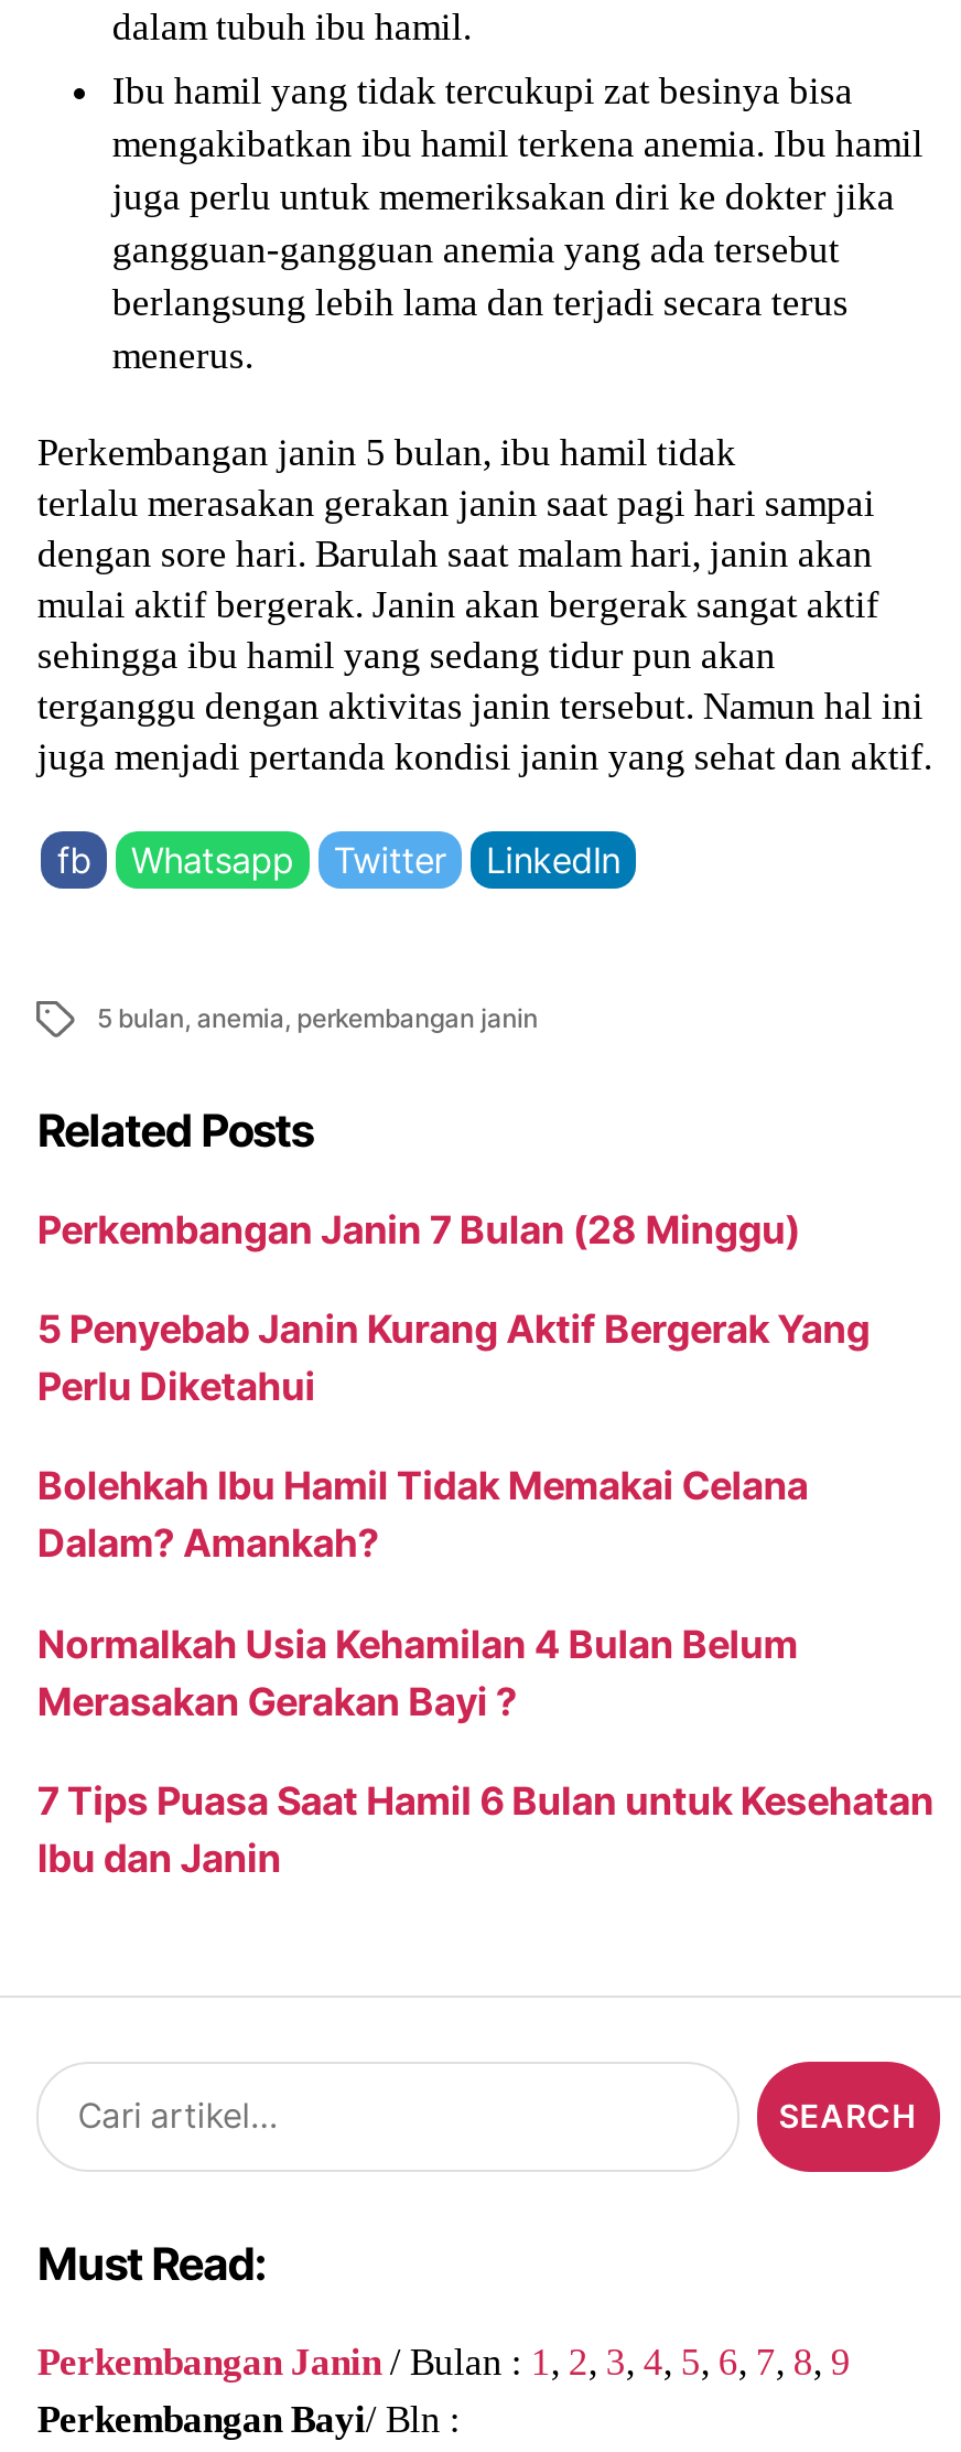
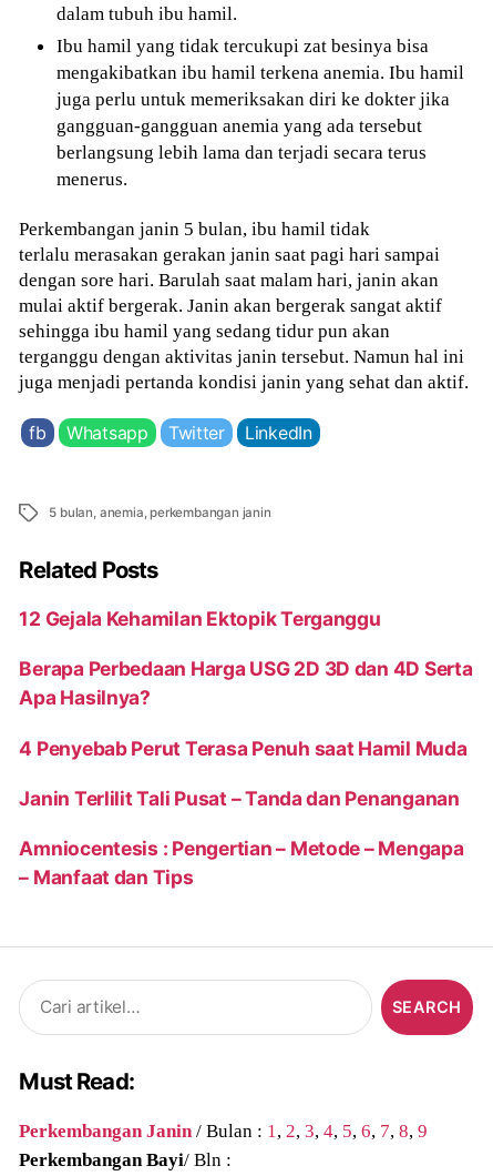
- Perkembangan Janin 7 Bulan (28 Minggu)
+ 12 Gejala Kehamilan Ektopik Terganggu

- 5 Penyebab Janin Kurang Aktif Bergerak Yang
- Perlu Diketahui
+ Berapa Perbedaan Harga USG 2D 3D dan 4D Serta
+ Apa Hasilnya?

- Bolehkah Ibu Hamil Tidak Memakai Celana
- Dalam? Amankah?
+ 4 Penyebab Perut Terasa Penuh saat Hamil Muda

- Normalkah Usia Kehamilan 4 Bulan Belum
- Merasakan Gerakan Bayi ?
+ Janin Terlilit Tali Pusat – Tanda dan Penanganan

- 7 Tips Puasa Saat Hamil 6 Bulan untuk Kesehatan
- Ibu dan Janin
+ Amniocentesis : Pengertian – Metode – Mengapa
+ – Manfaat dan Tips
